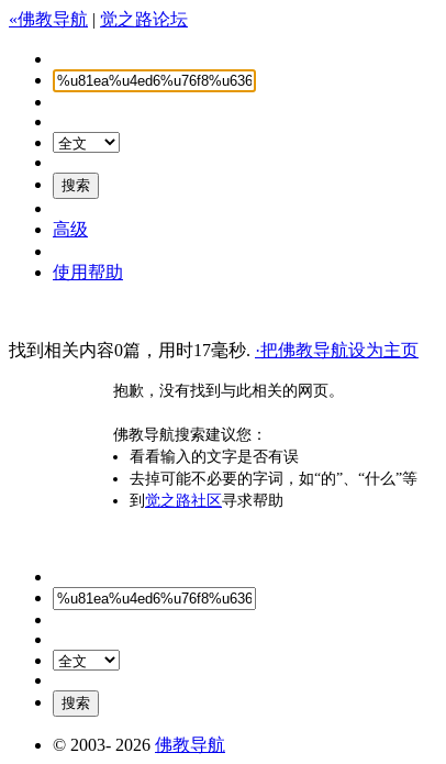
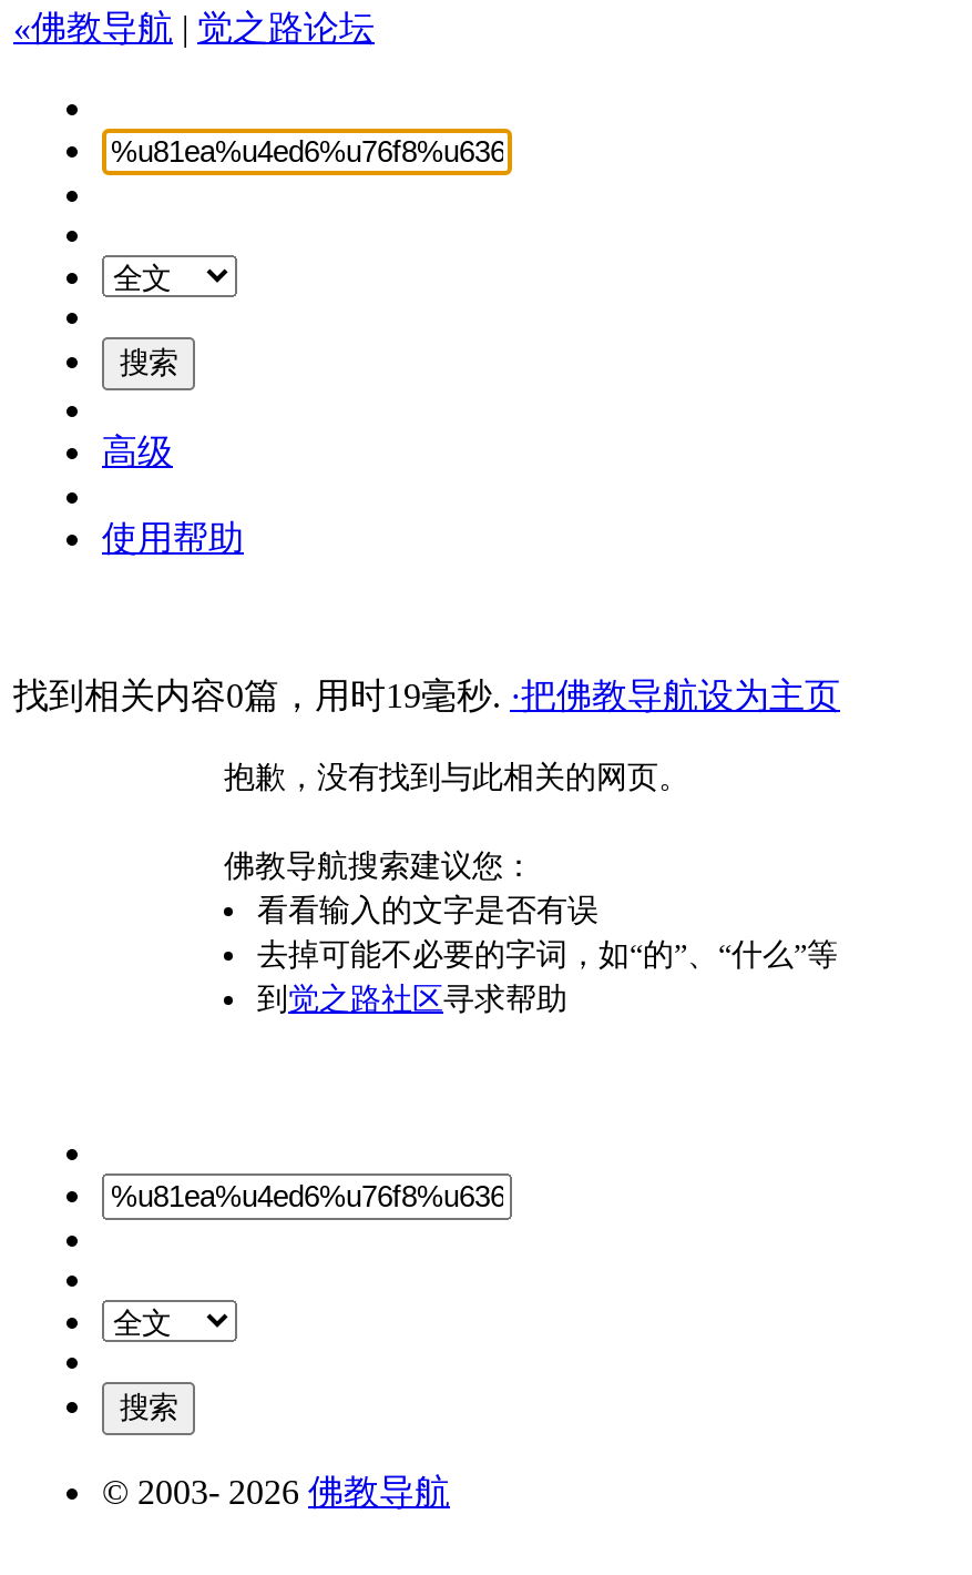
- 找到相关内容0篇，用时17毫秒. ·把佛教导航设为主页
+ 找到相关内容0篇，用时19毫秒. ·把佛教导航设为主页
